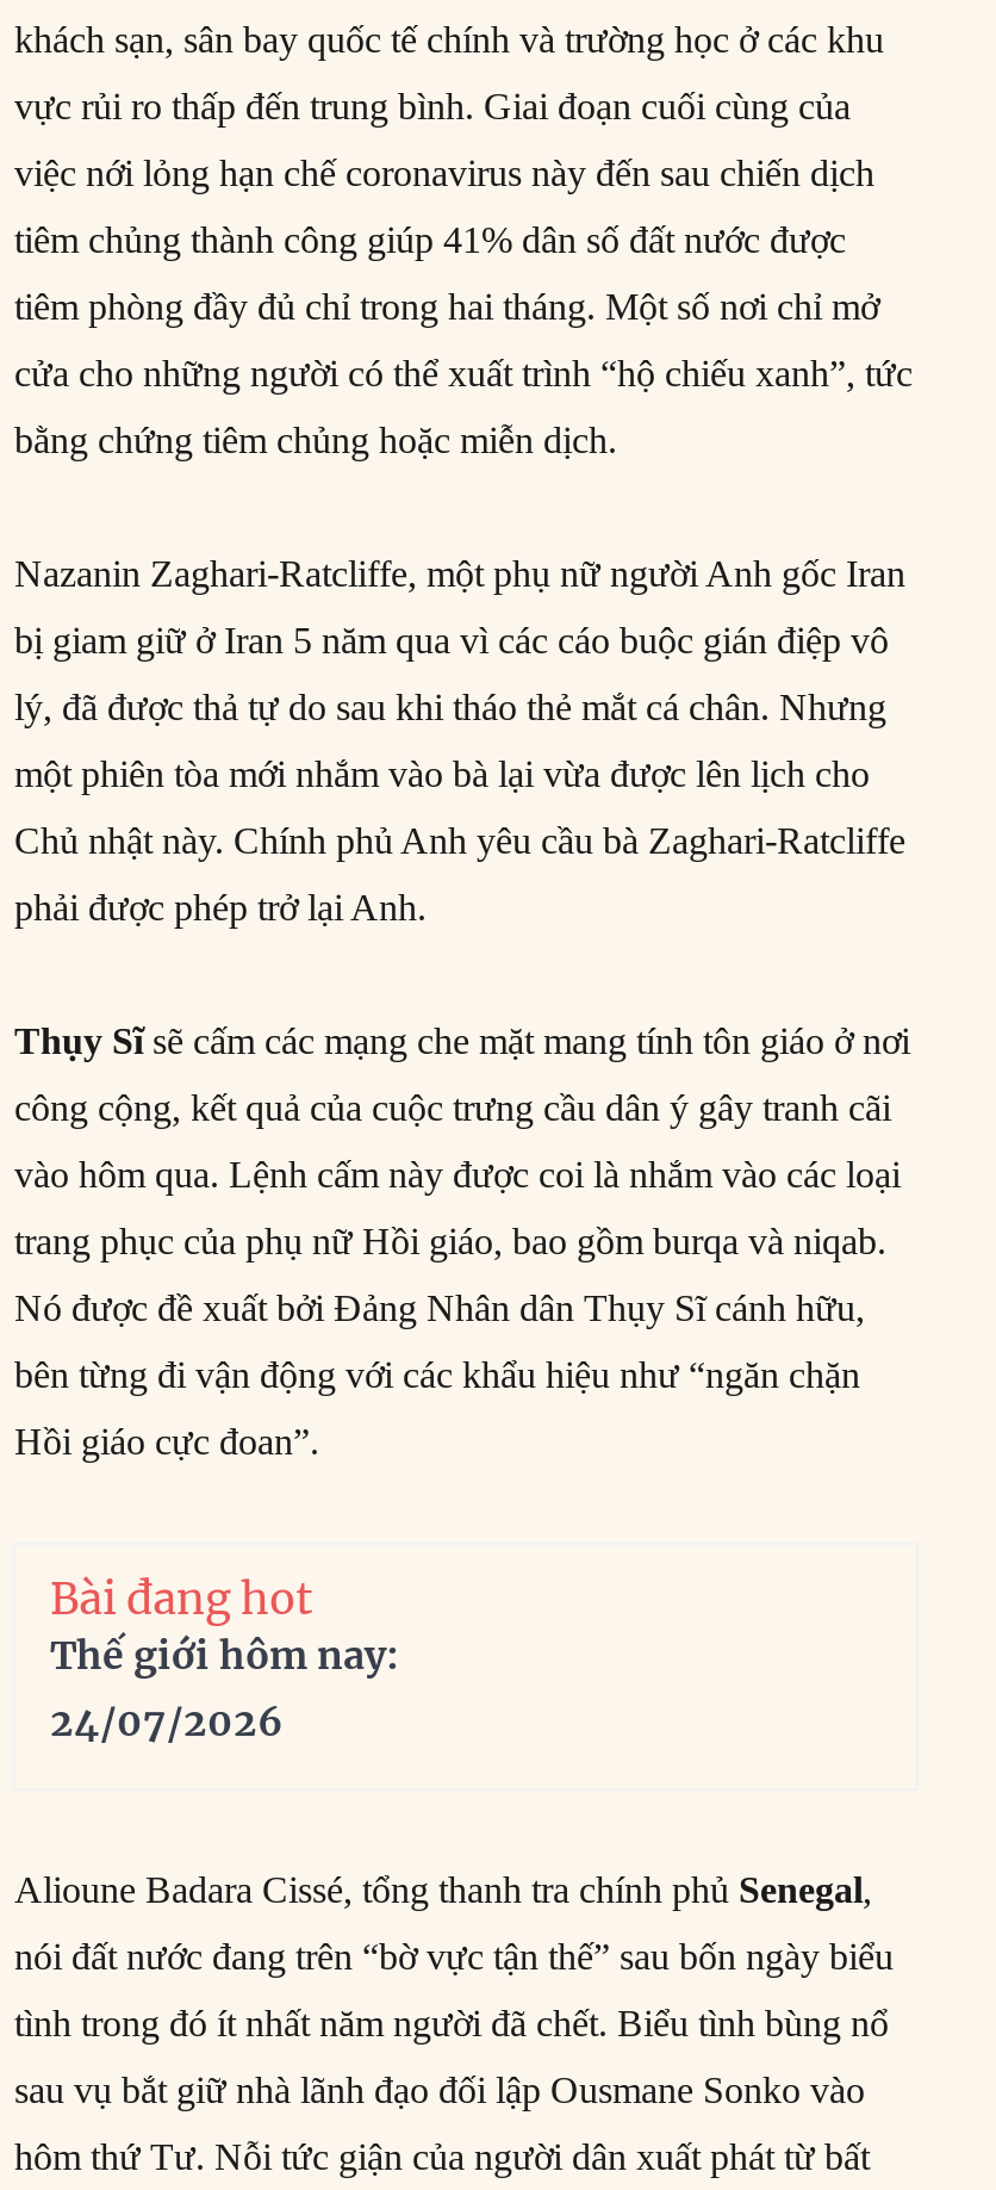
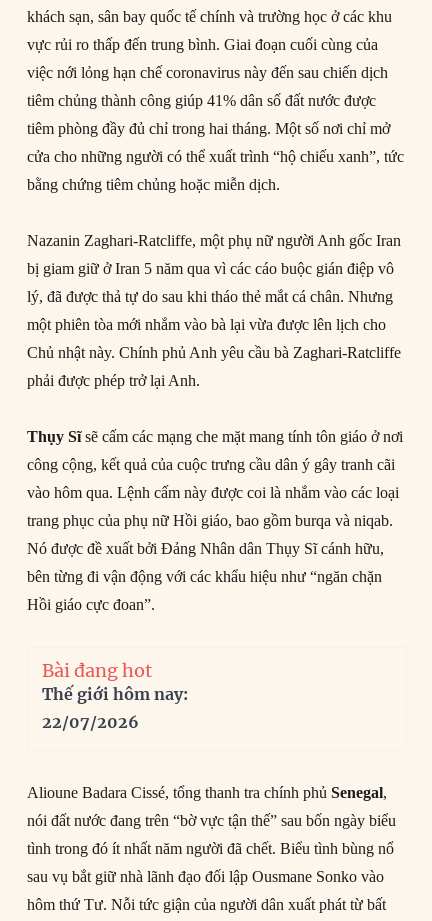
- 24/07/2026
+ 22/07/2026
